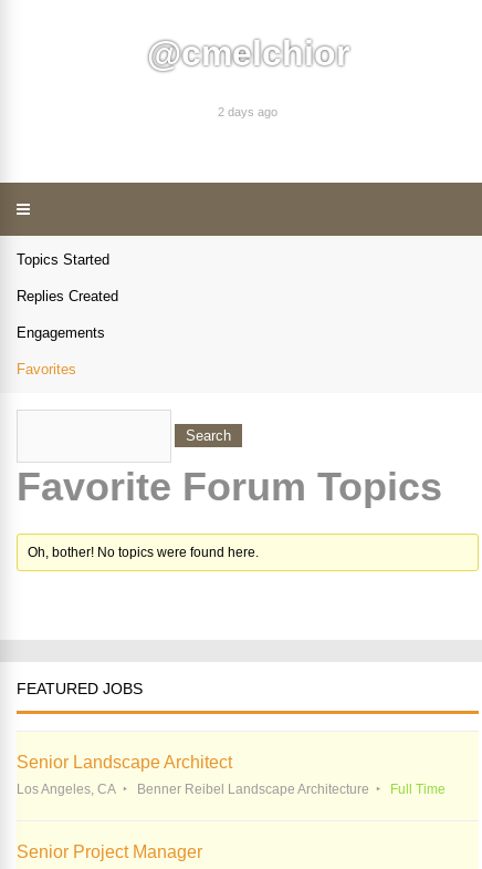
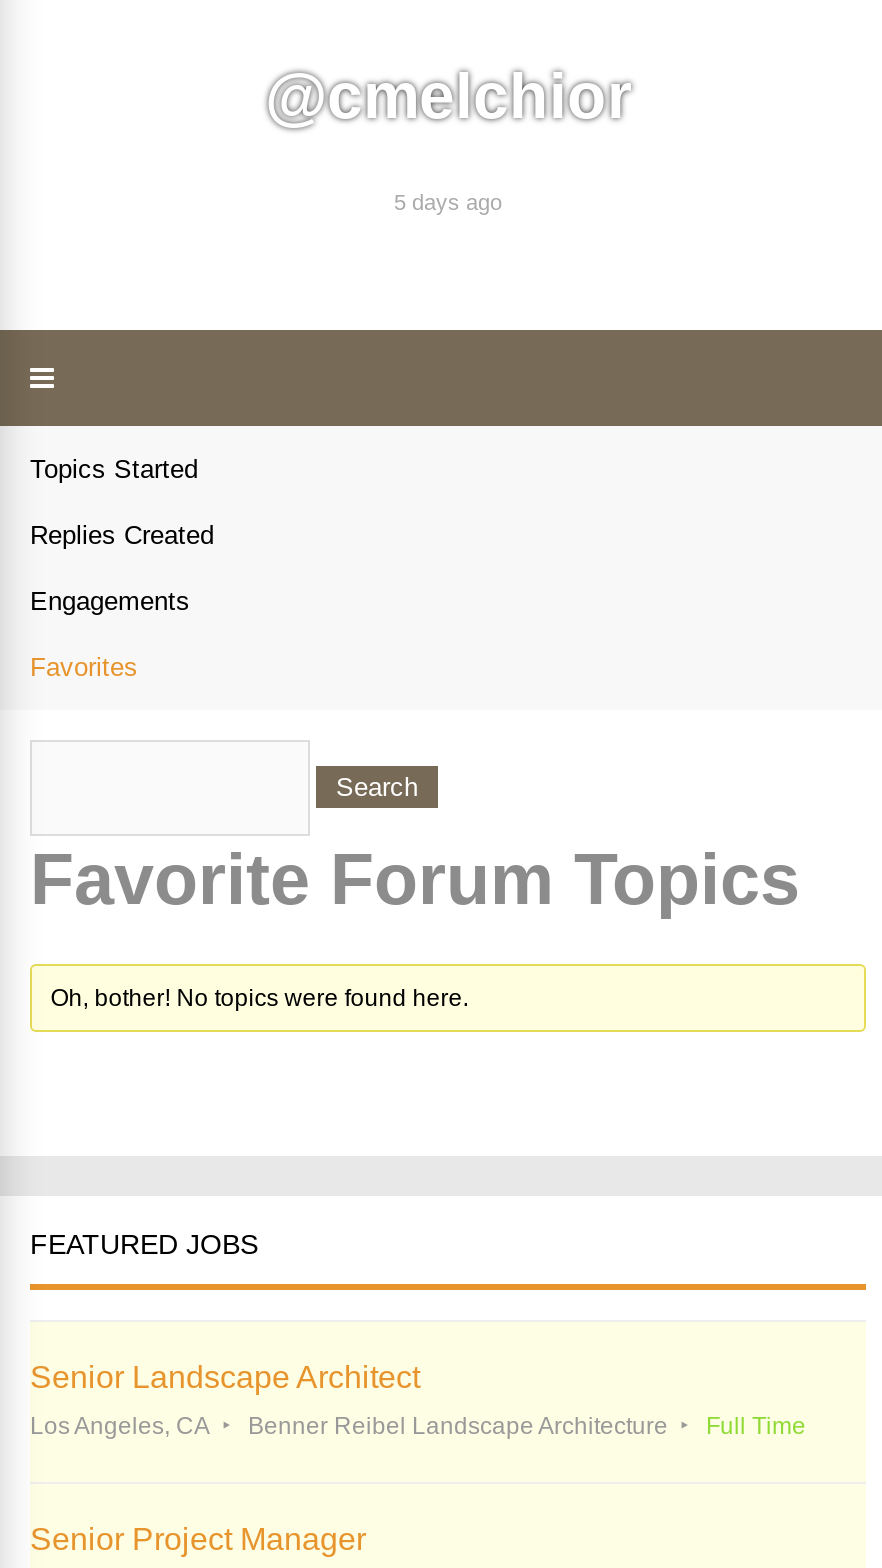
- 2 days ago
+ 5 days ago
